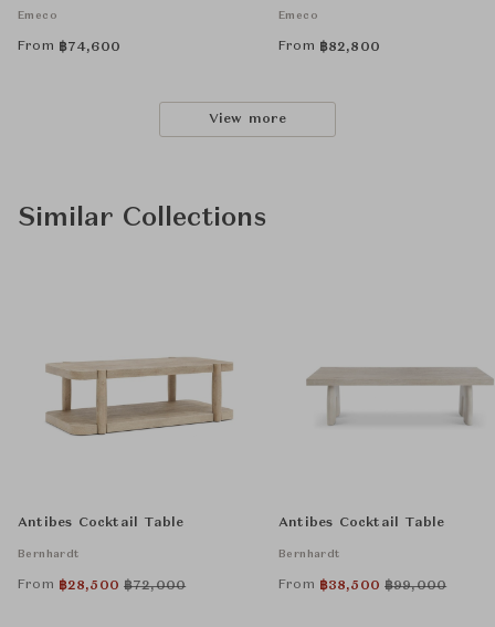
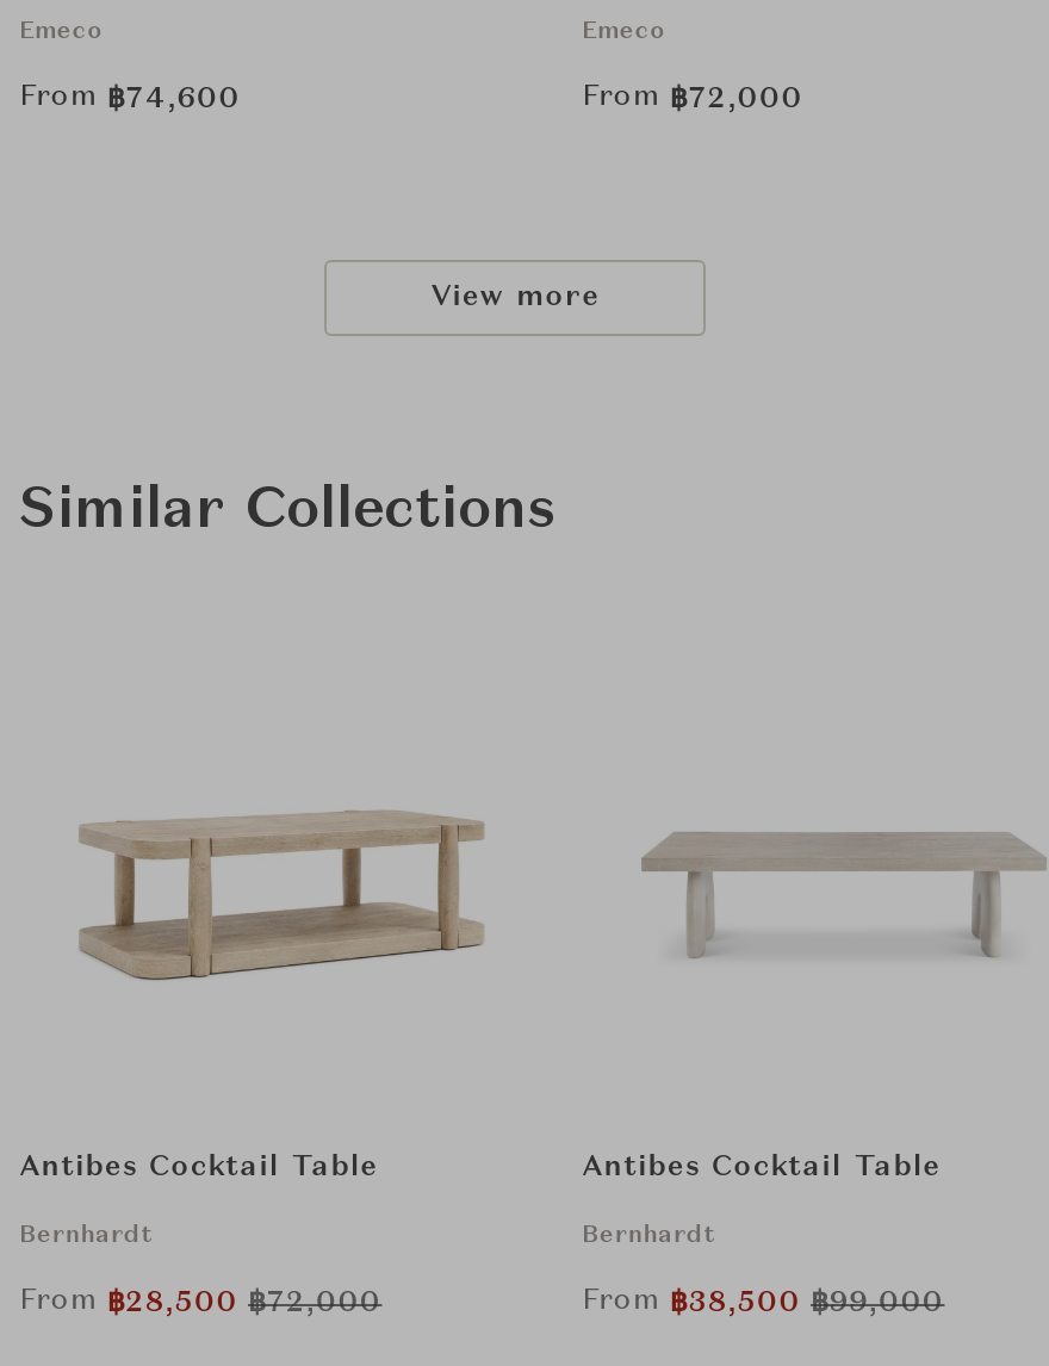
- From ฿82,800
+ From ฿72,000
